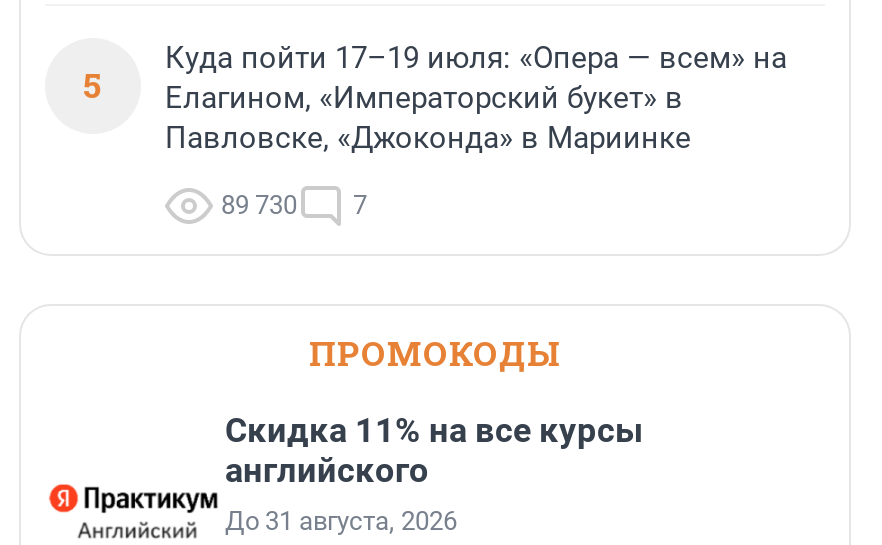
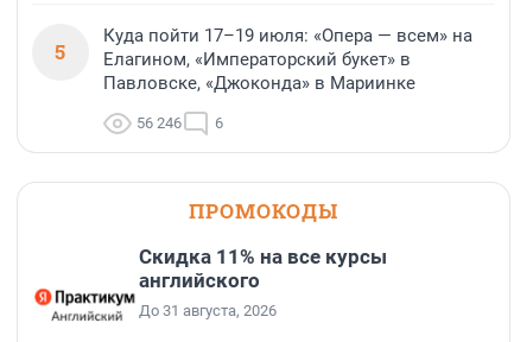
- 89 730
+ 56 246

- 7
+ 6
